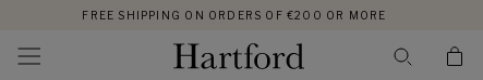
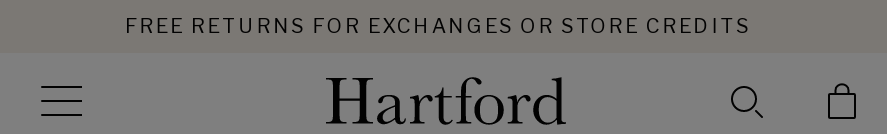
- FREE SHIPPING ON ORDERS OF €200 OR MORE
+ FREE RETURNS FOR EXCHANGES OR STORE CREDITS
